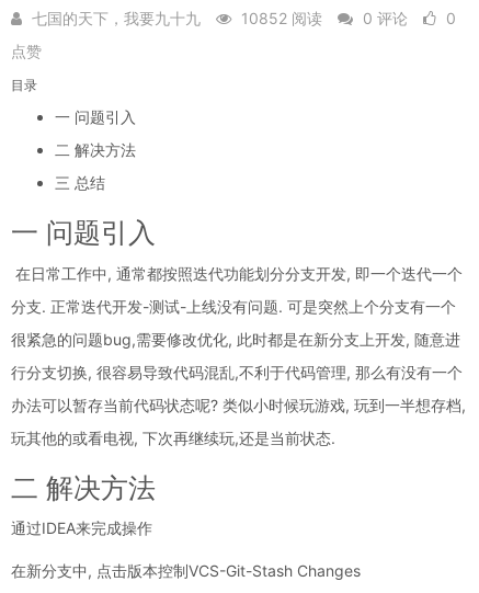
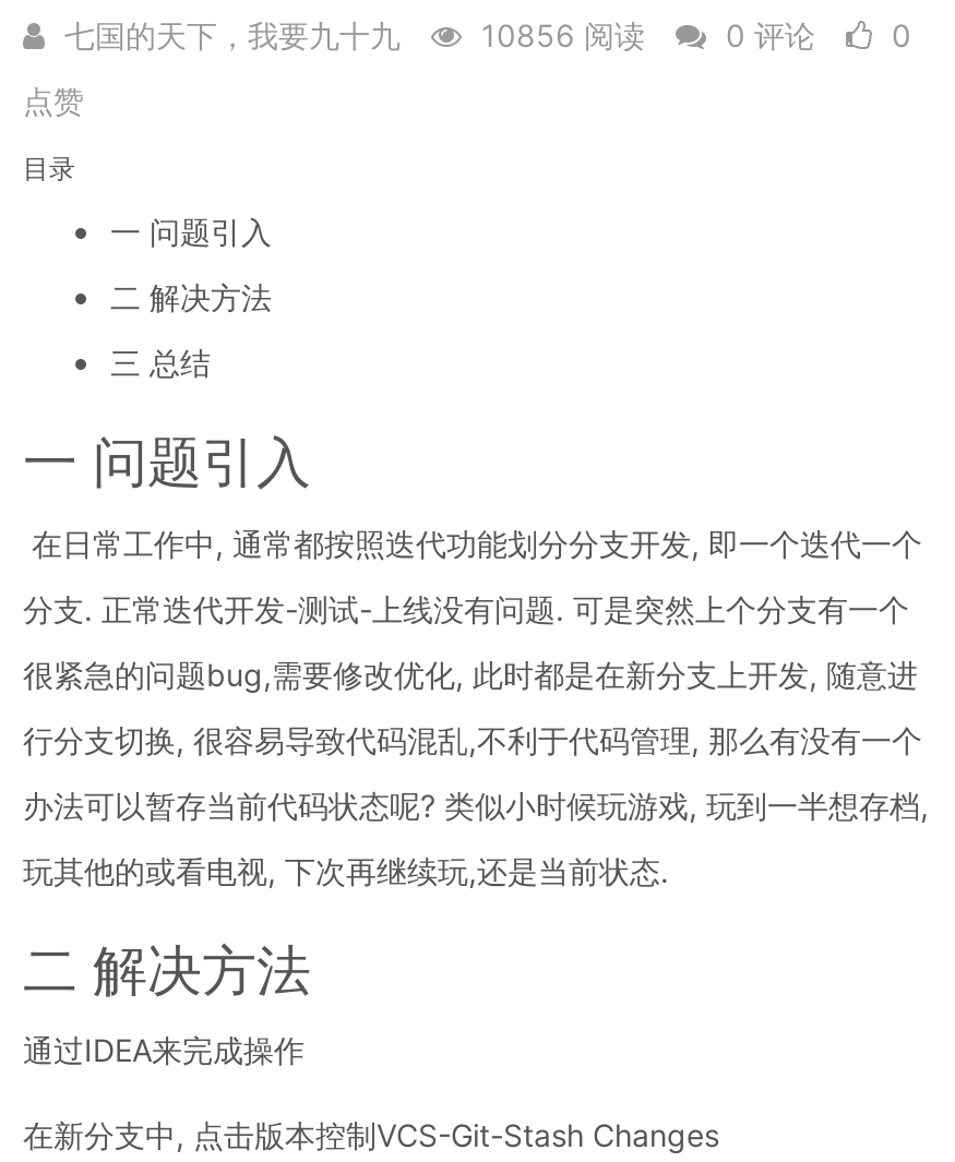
- 七国的天下，我要九十九 10852 阅读 0 评论 0
+ 七国的天下，我要九十九 10856 阅读 0 评论 0
